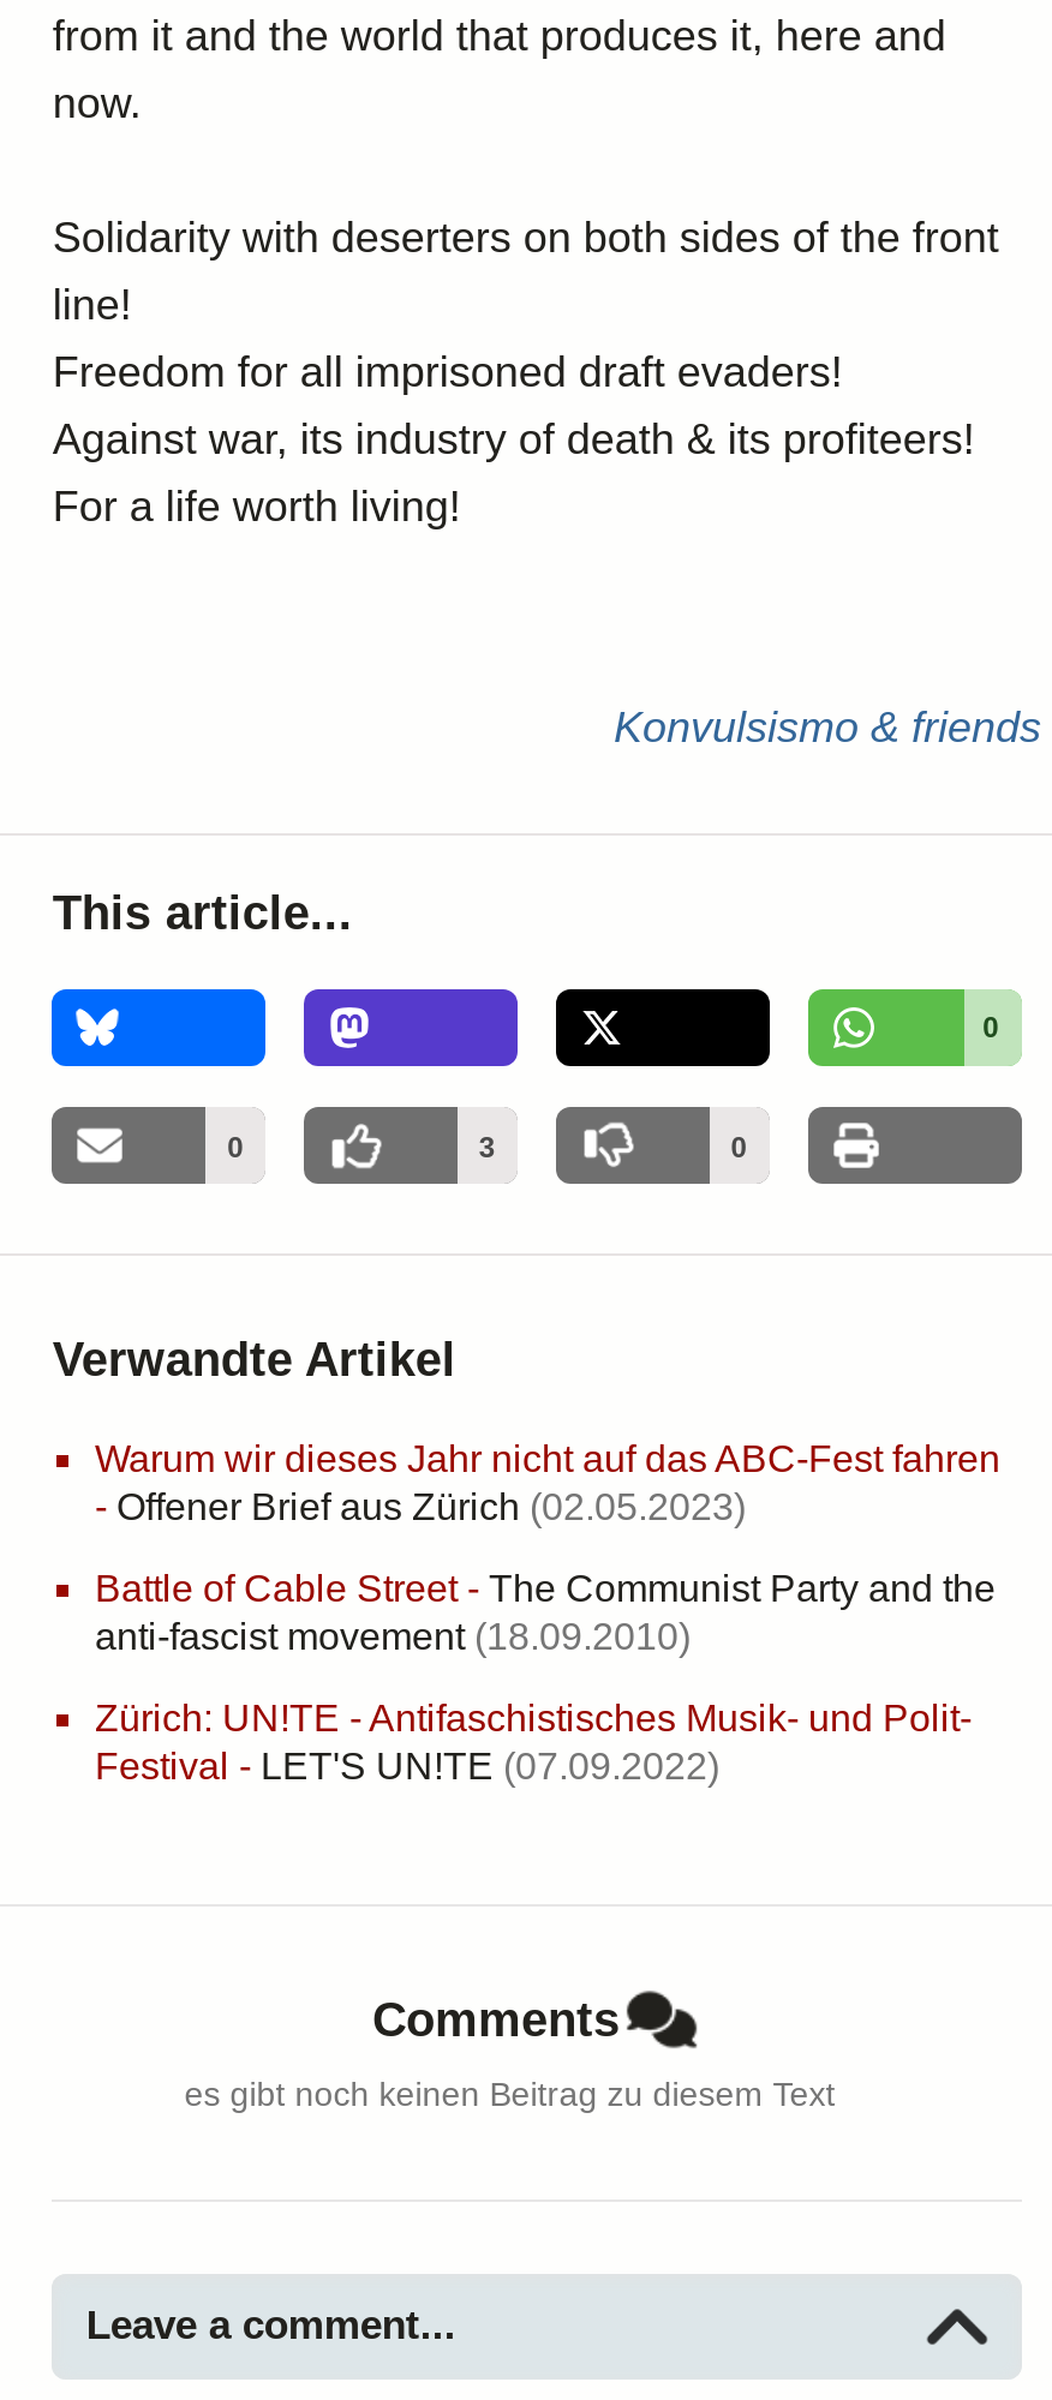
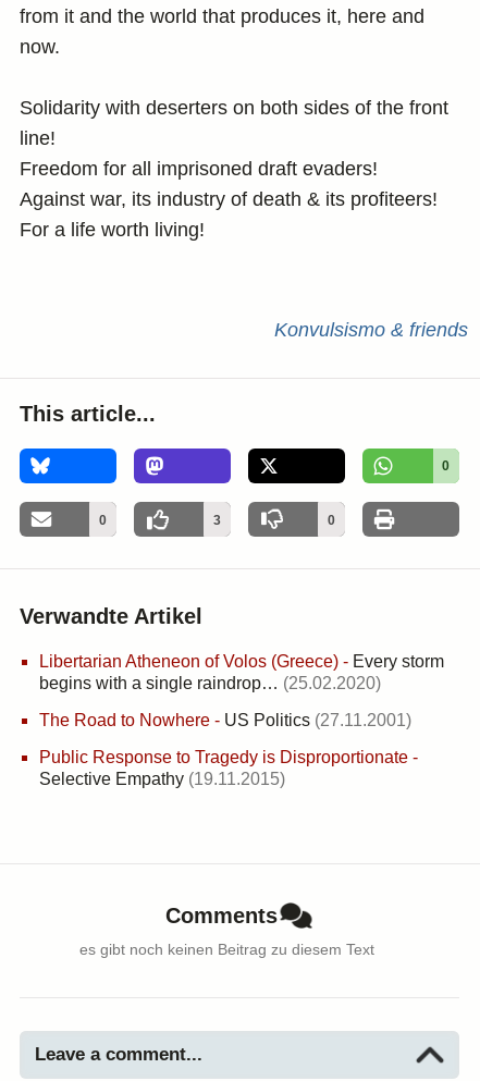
- Warum wir dieses Jahr nicht auf das ABC-Fest fahren
- - Offener Brief aus Zürich (02.05.2023)
+ Libertarian Atheneon of Volos (Greece) - Every storm
+ begins with a single raindrop… (25.02.2020)

- Battle of Cable Street - The Communist Party and the
- anti-fascist movement (18.09.2010)
+ The Road to Nowhere - US Politics (27.11.2001)

- Zürich: UN!TE - Antifaschistisches Musik- und Polit-
- Festival - LET'S UN!TE (07.09.2022)
+ Public Response to Tragedy is Disproportionate -
+ Selective Empathy (19.11.2015)
